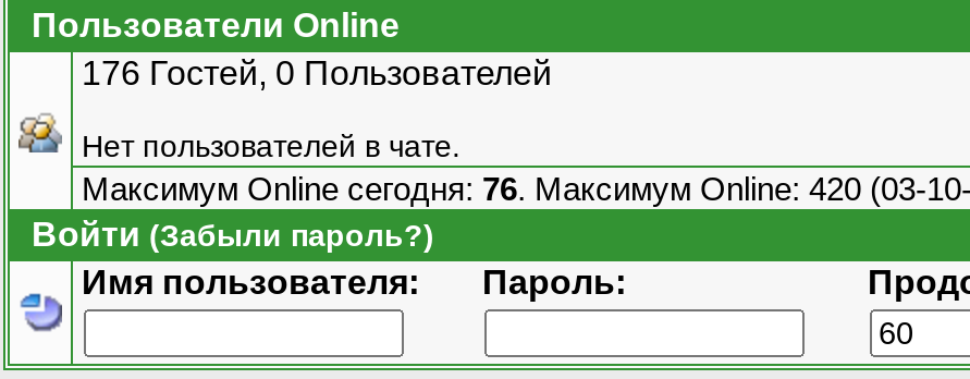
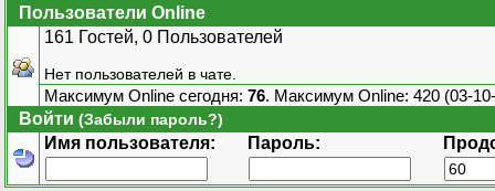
- 176 Гостей, 0 Пользователей
+ 161 Гостей, 0 Пользователей
